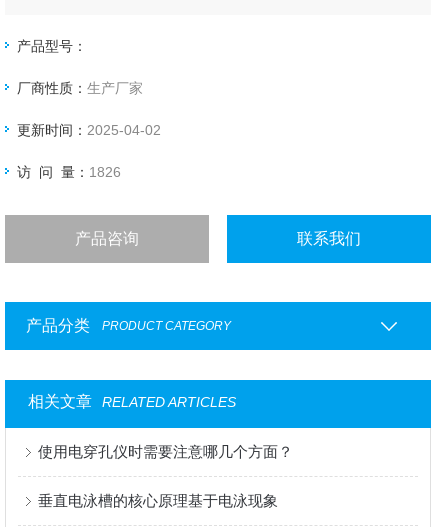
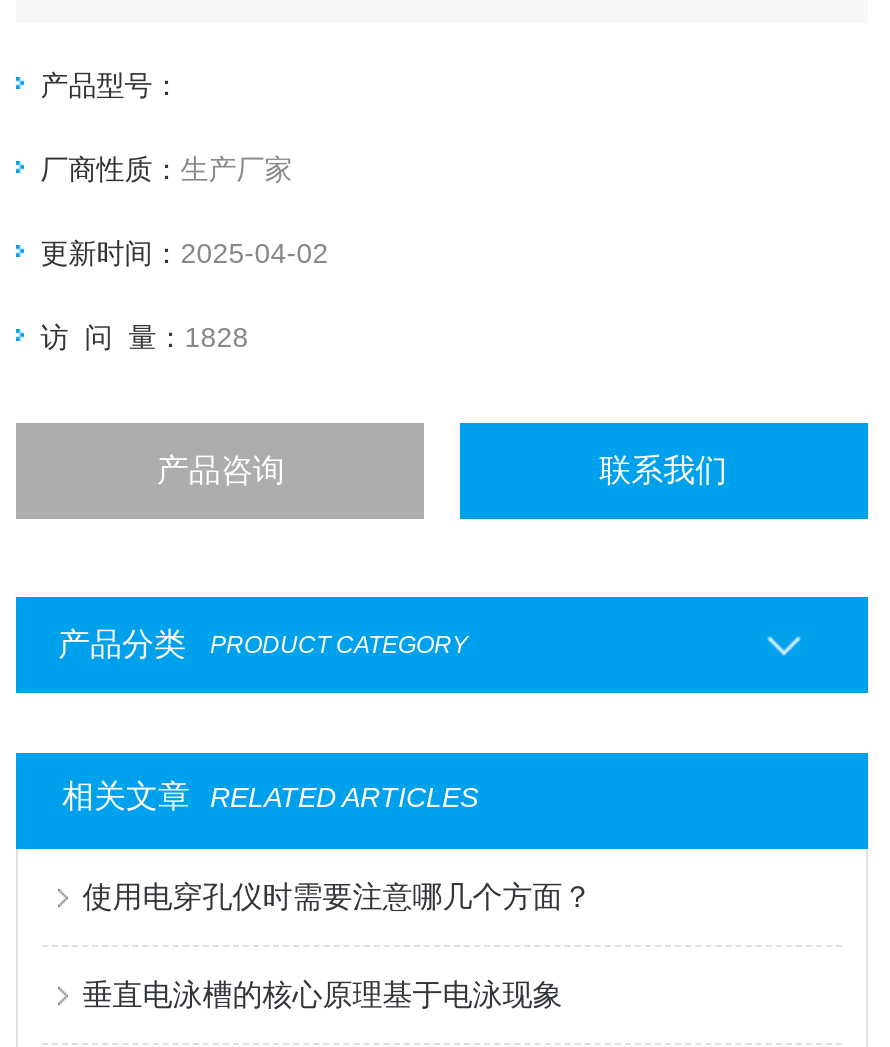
- 访 问 量：1826
+ 访 问 量：1828
